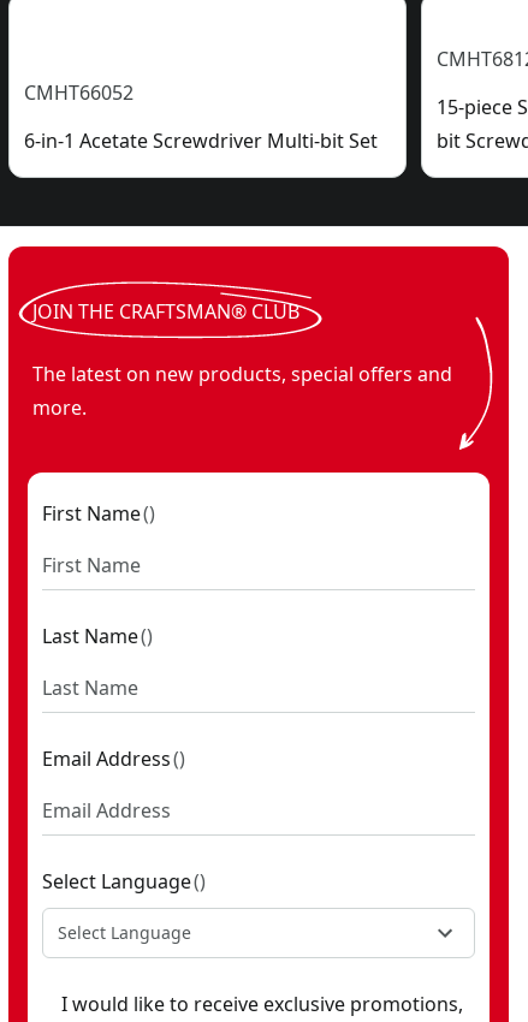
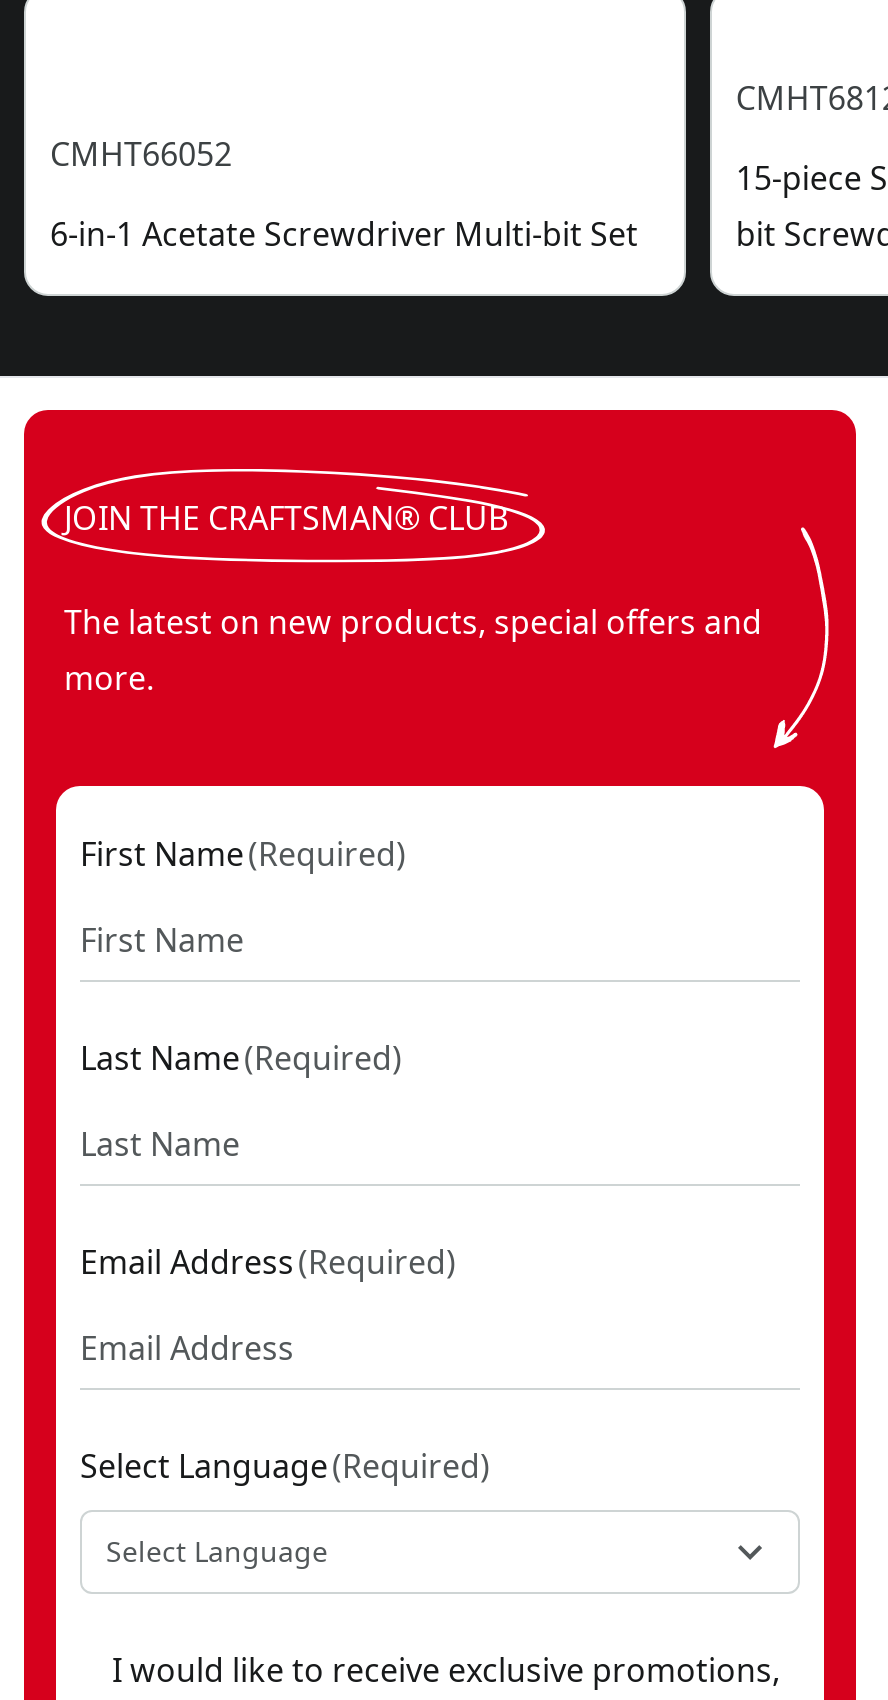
- First Name ()
+ First Name (Required)

- Last Name ()
+ Last Name (Required)

- Email Address ()
+ Email Address (Required)

- Select Language ()
+ Select Language (Required)
